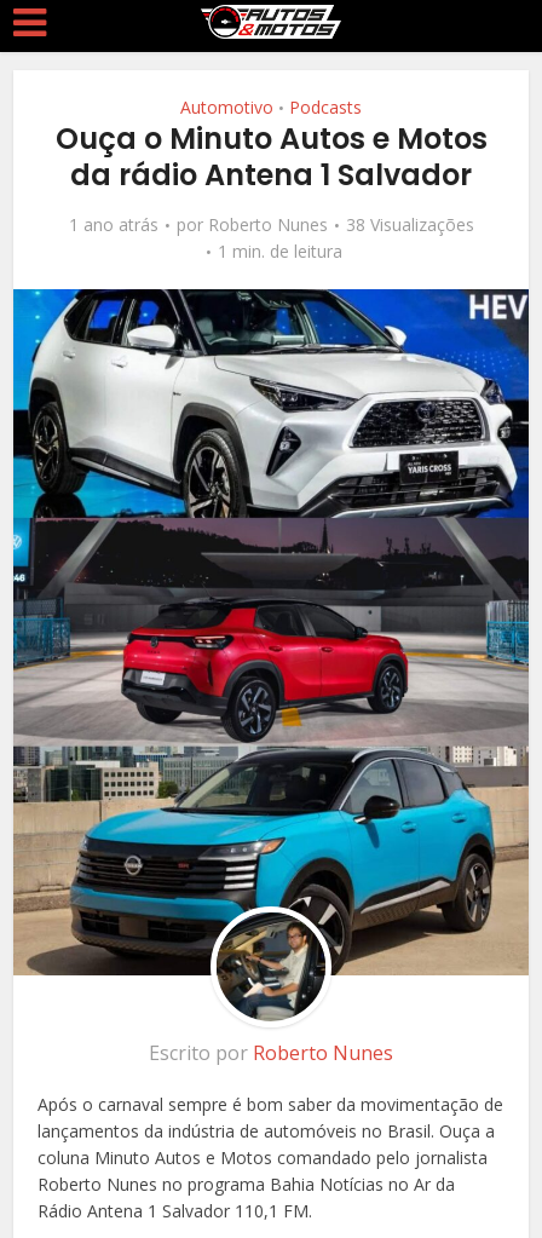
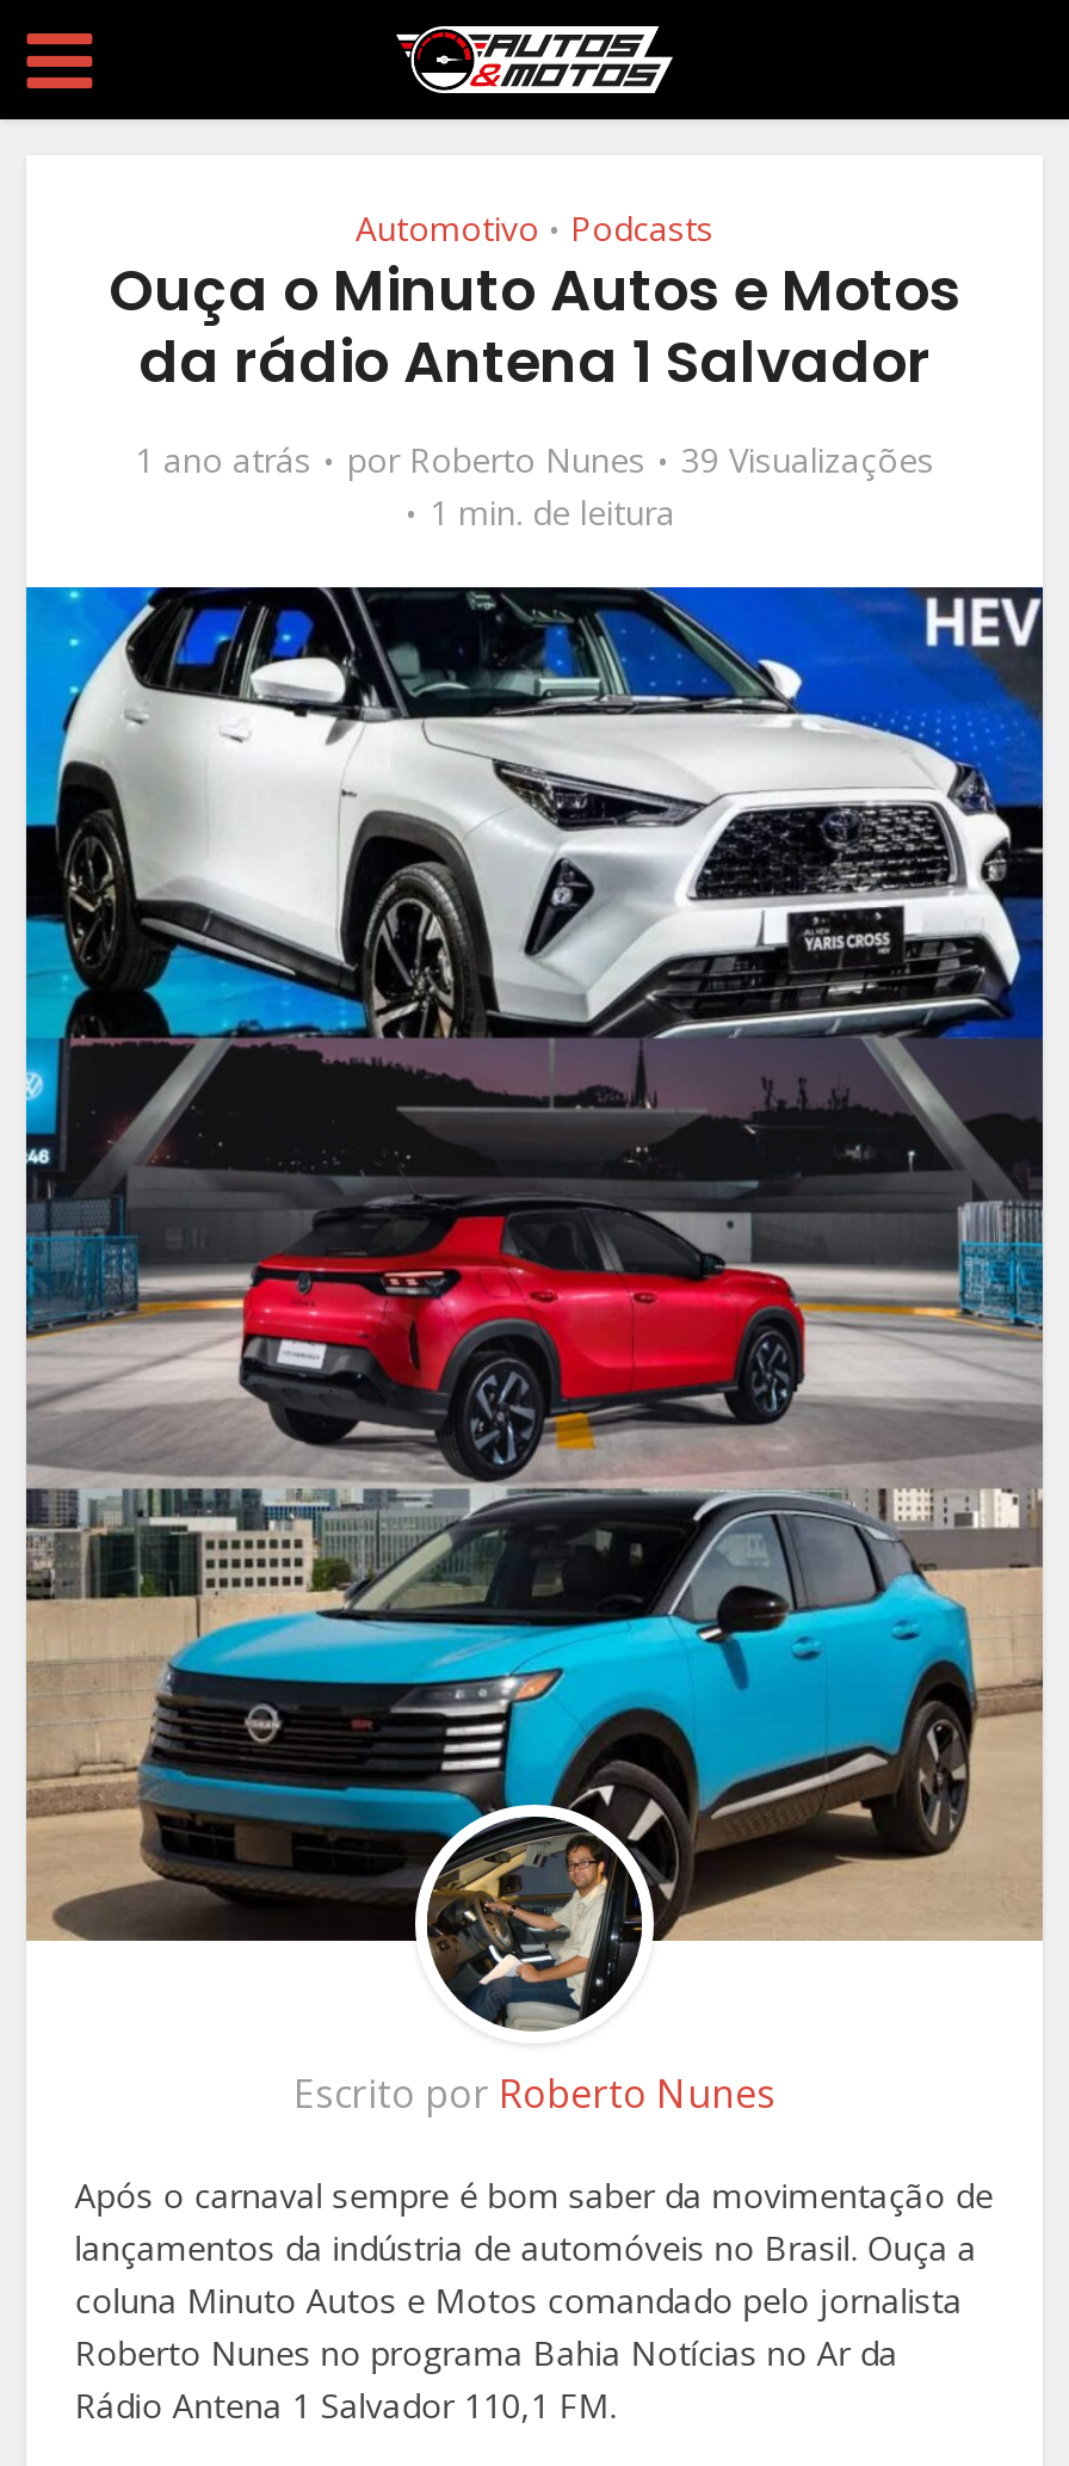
- 38 Visualizações
+ 39 Visualizações
